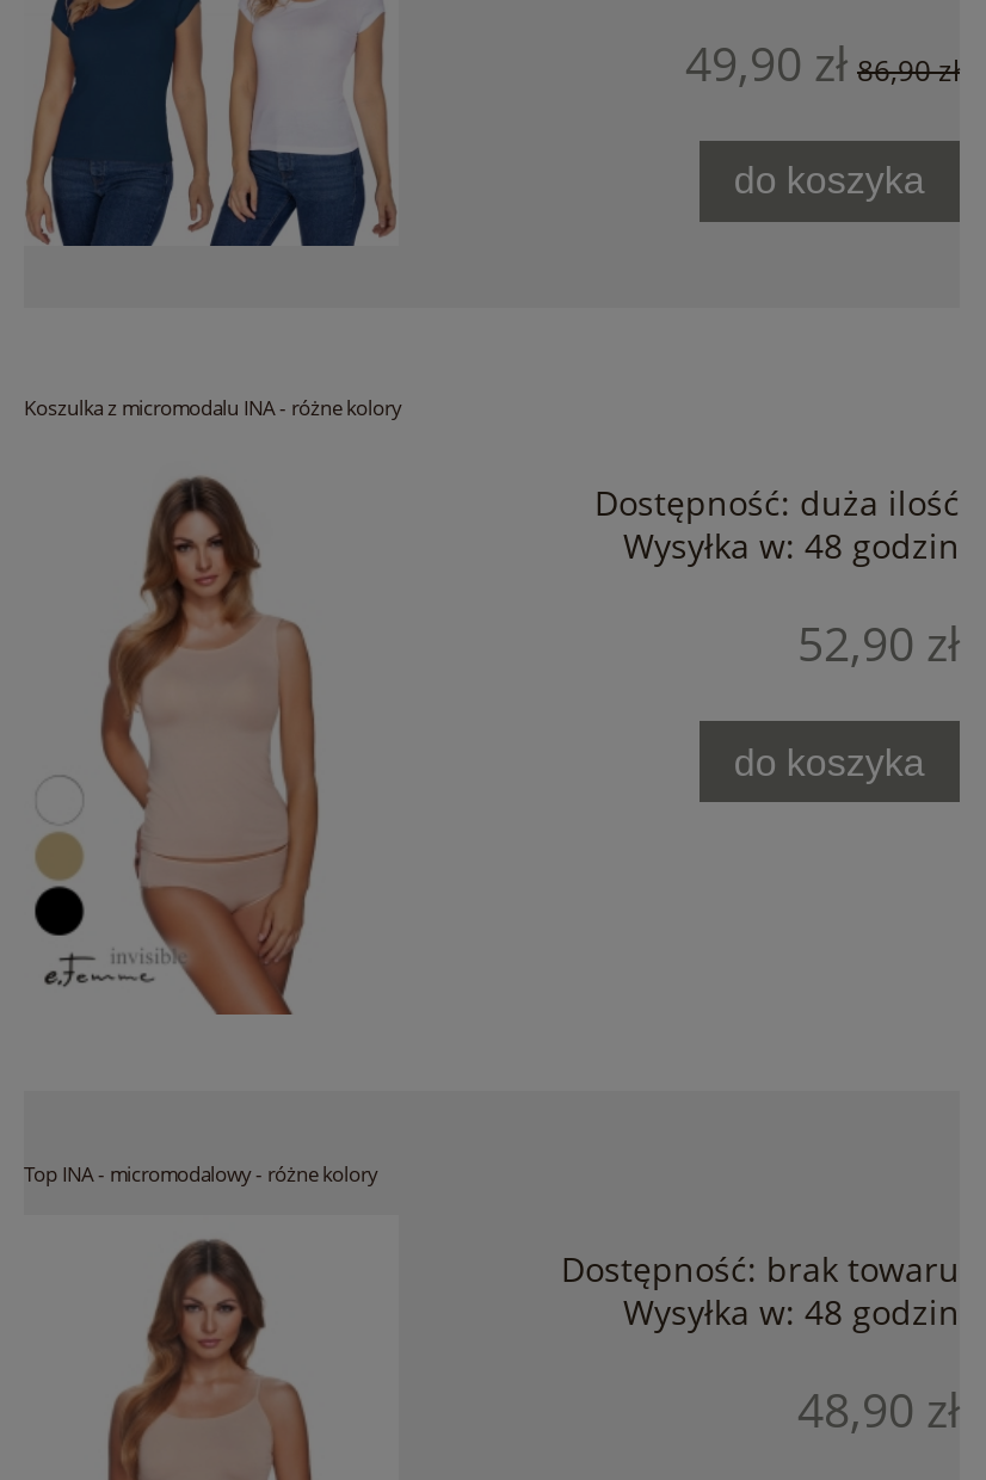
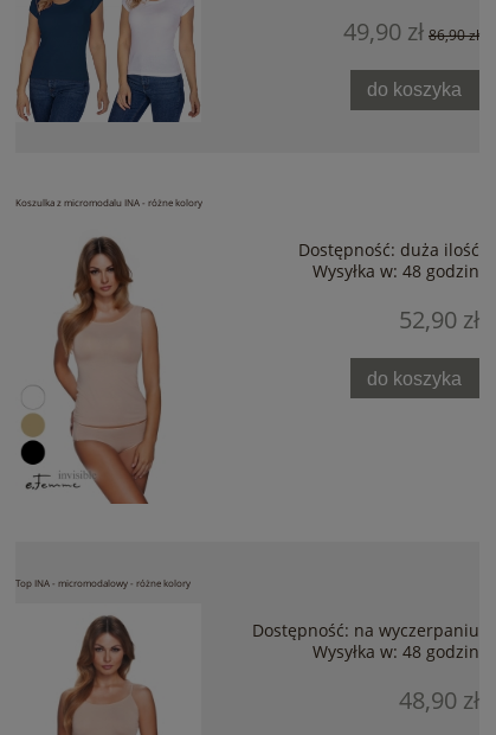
- Dostępność: brak towaru
+ Dostępność: na wyczerpaniu
